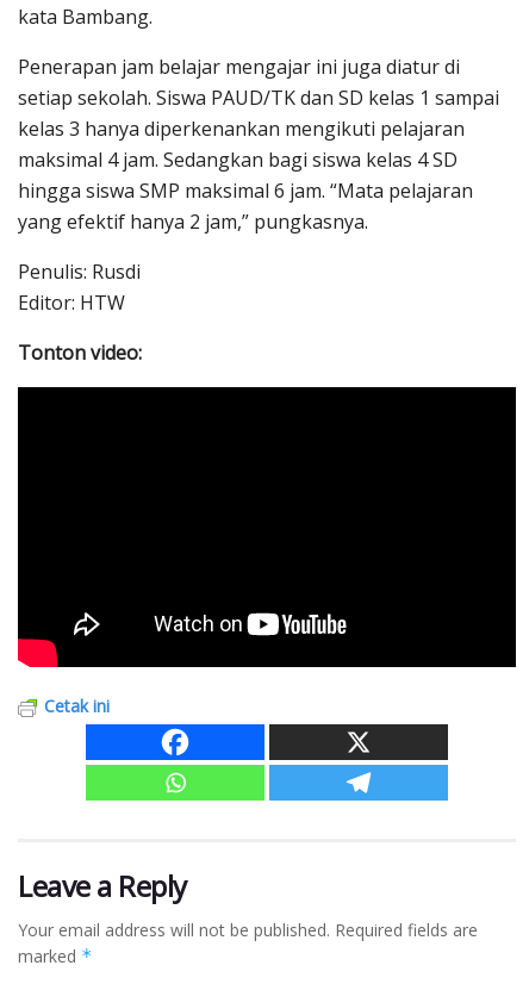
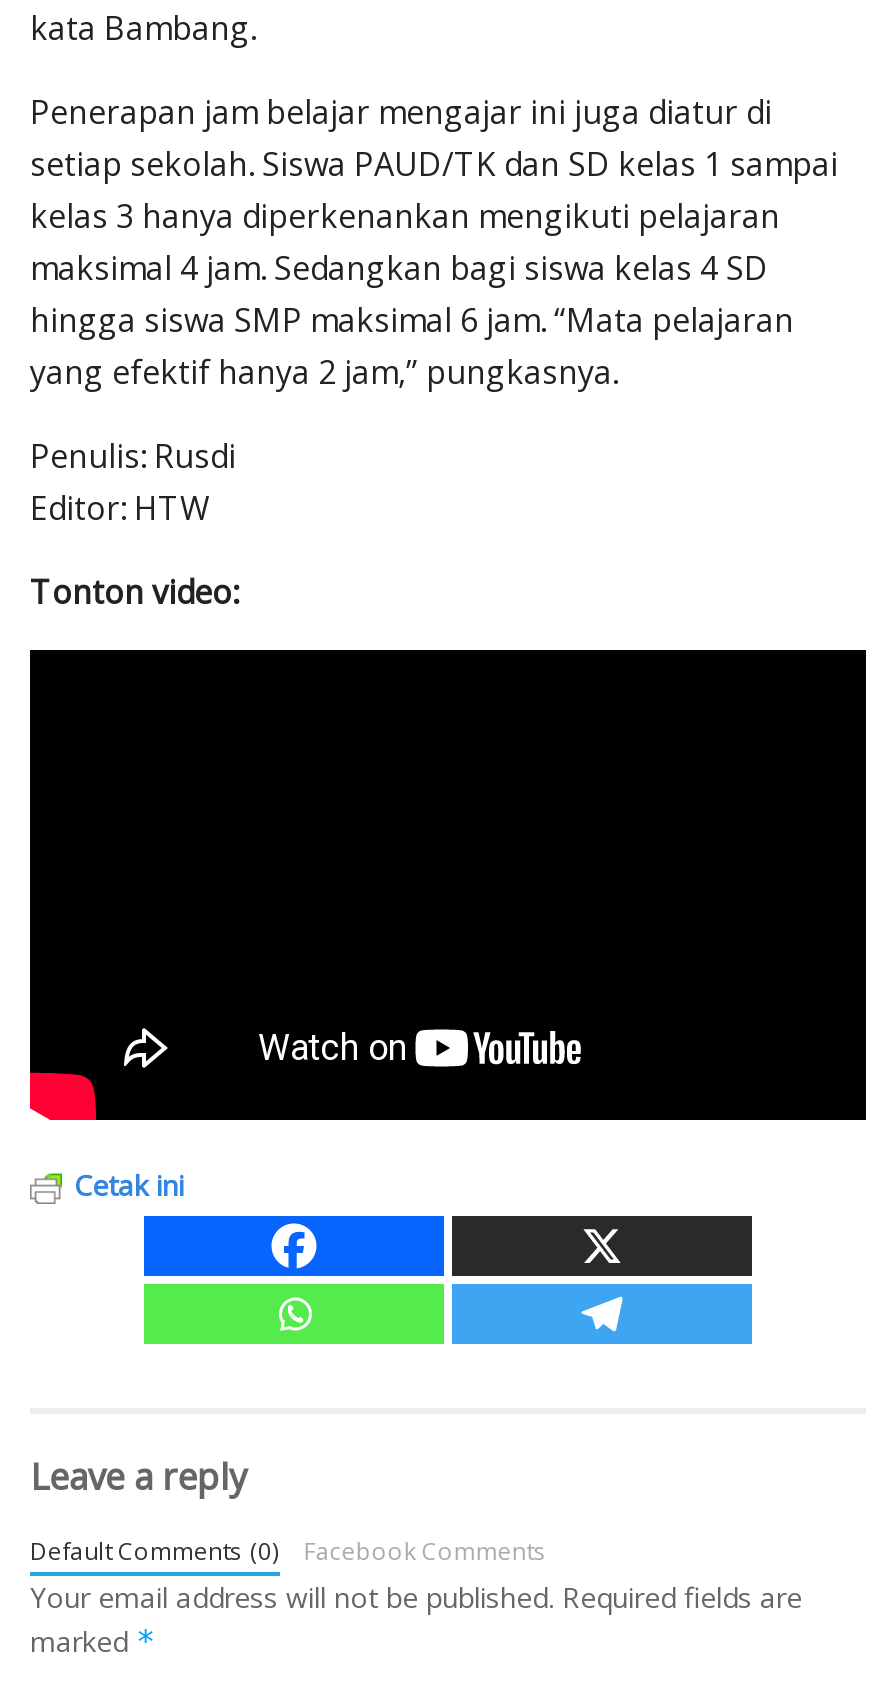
- Leave a Reply
+ Leave a reply
+ Default Comments (0)
+ Facebook Comments
